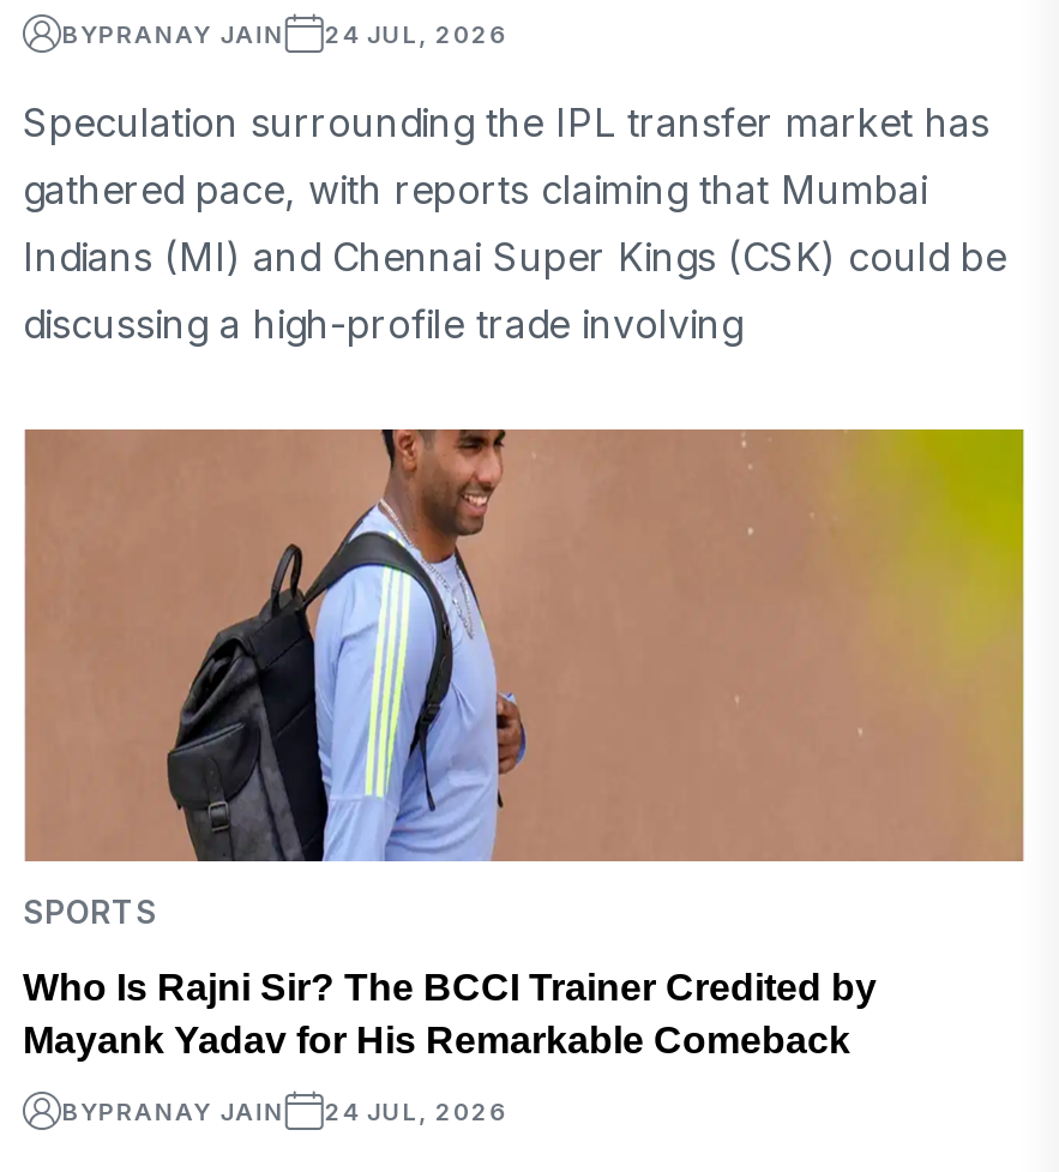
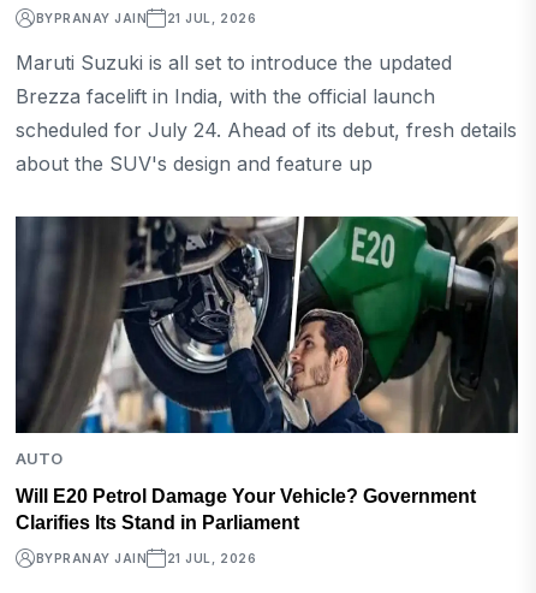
- BYPRANAY JAIN 24 JUL, 2026
+ BYPRANAY JAIN 21 JUL, 2026

- Speculation surrounding the IPL transfer market has
- gathered pace, with reports claiming that Mumbai
- Indians (MI) and Chennai Super Kings (CSK) could be
- discussing a high-profile trade involving
+ Maruti Suzuki is all set to introduce the updated
+ Brezza facelift in India, with the official launch
+ scheduled for July 24. Ahead of its debut, fresh details
+ about the SUV's design and feature up

- [image]
- SPORTS
+ [image]
+ AUTO

- Who Is Rajni Sir? The BCCI Trainer Credited by
- Mayank Yadav for His Remarkable Comeback
+ Will E20 Petrol Damage Your Vehicle? Government
+ Clarifies Its Stand in Parliament

- BYPRANAY JAIN 24 JUL, 2026
+ BYPRANAY JAIN 21 JUL, 2026
